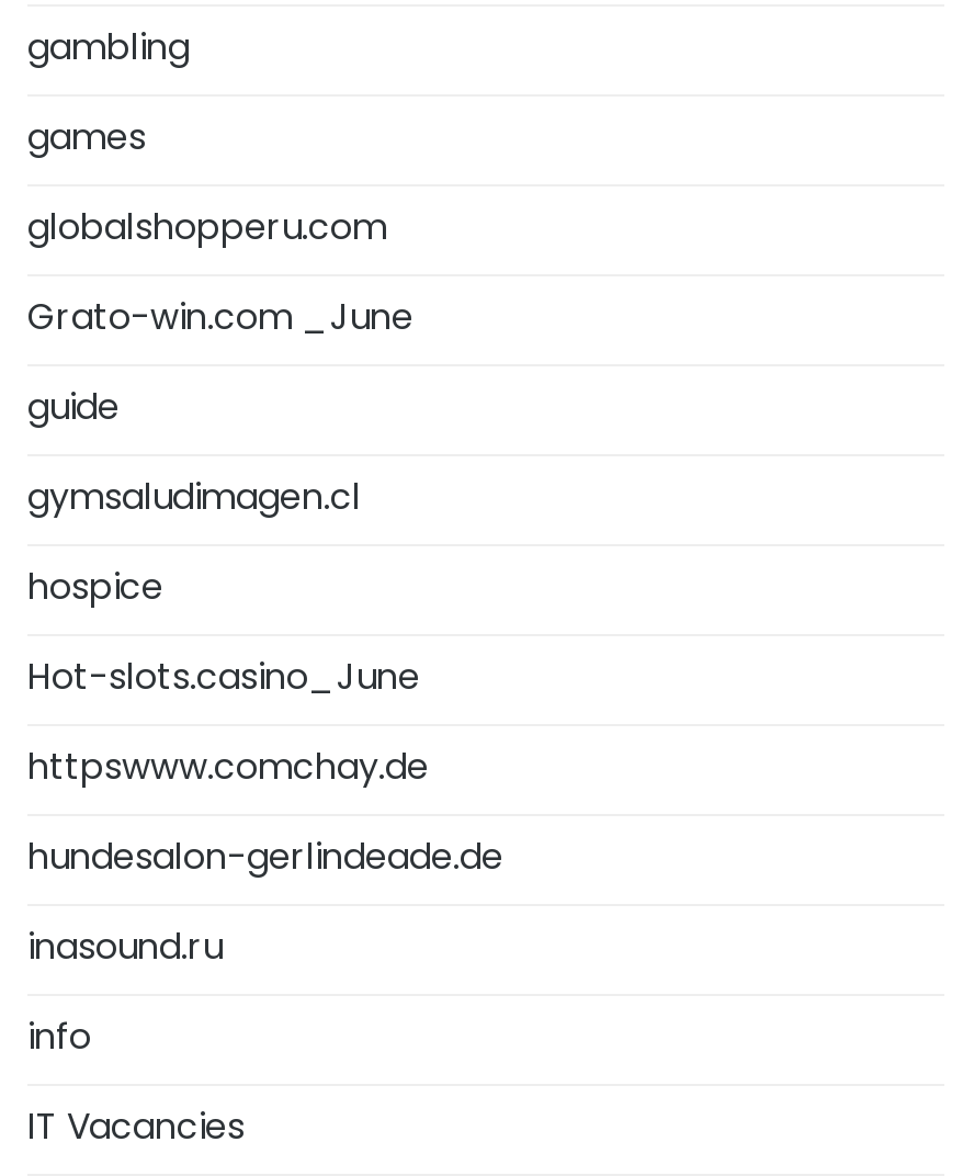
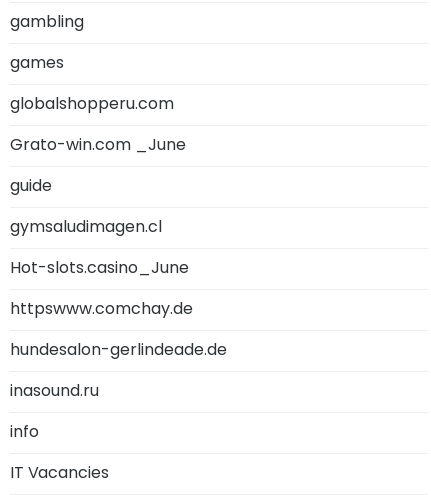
- hospice
